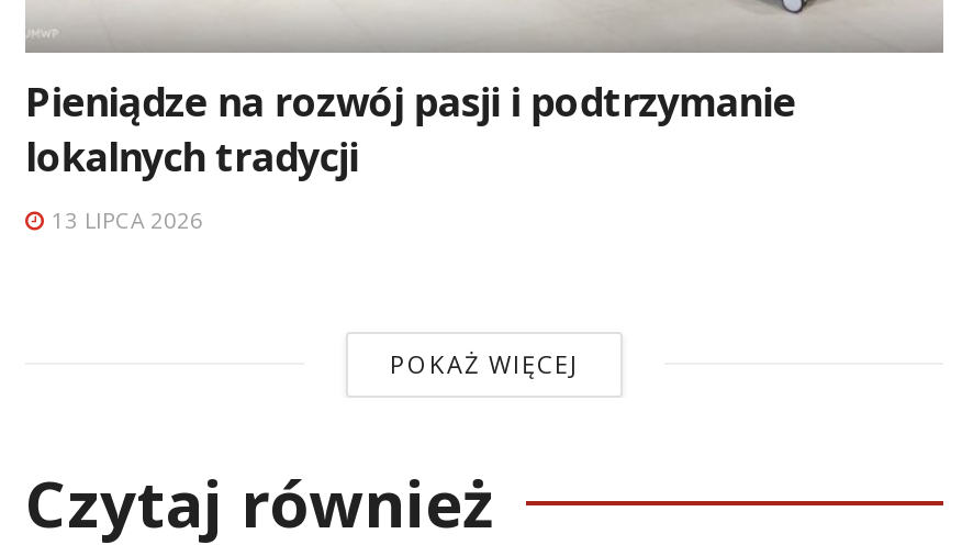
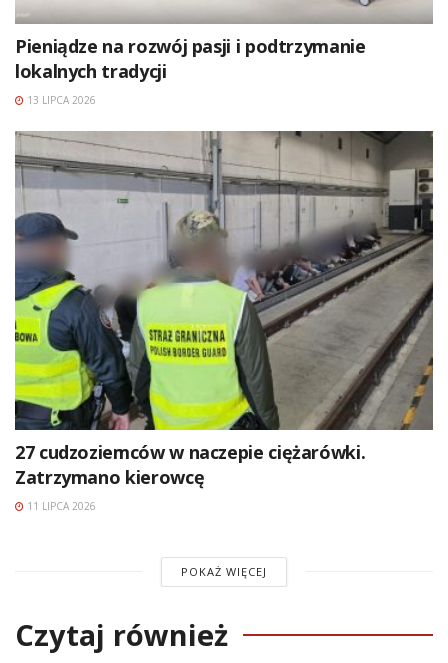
+ [image]
+ 27 cudzoziemców w naczepie ciężarówki.
+ Zatrzymano kierowcę
+ 11 LIPCA 2026
